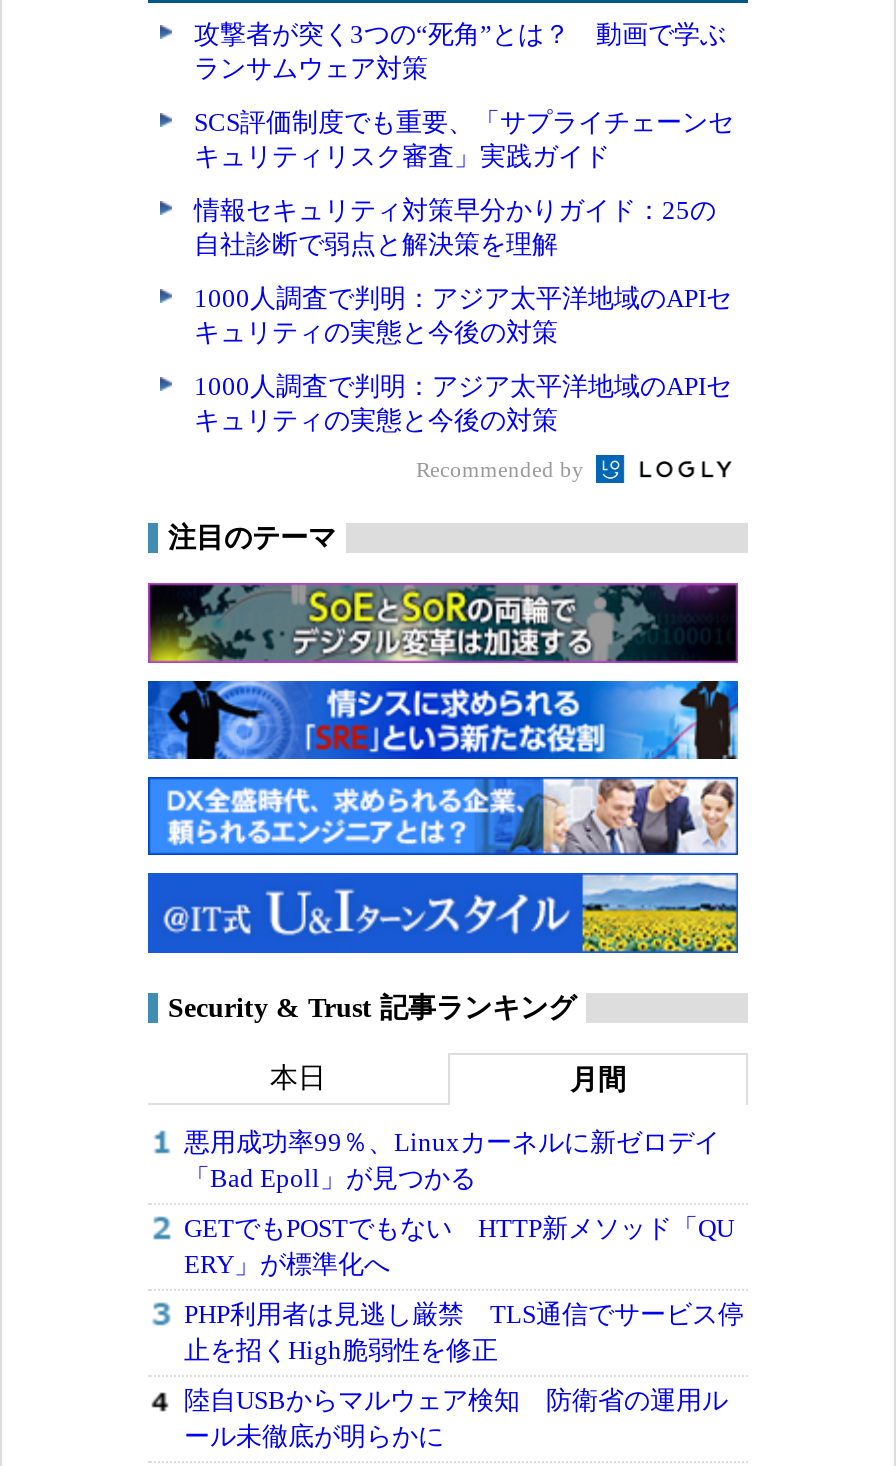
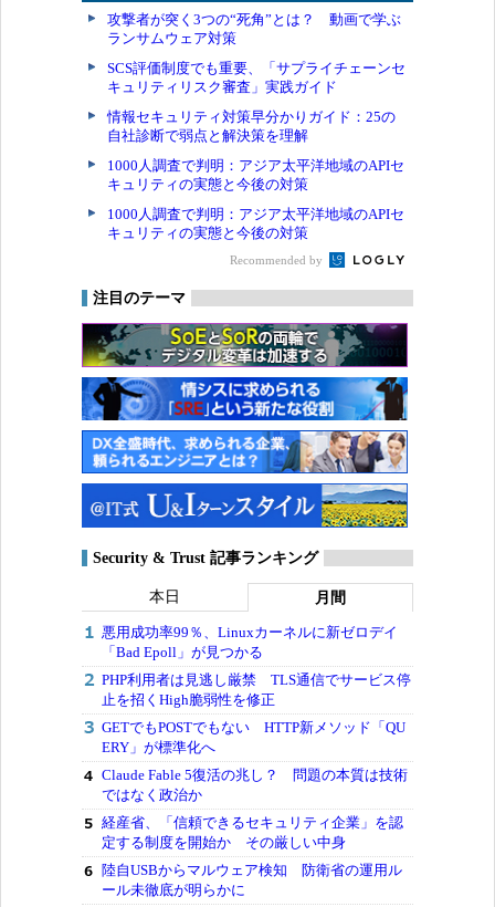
moved down: GETでもPOSTでもない HTTP新メソッド「QU | ERY」が標準化へ

moved up: PHP利用者は見逃し厳禁 TLS通信でサービス停 | 止を招くHigh脆弱性を修正

+ Claude Fable 5復活の兆し？ 問題の本質は技術
+ ではなく政治か
+ 経産省、「信頼できるセキュリティ企業」を認
+ 定する制度を開始か その厳しい中身
